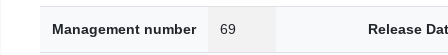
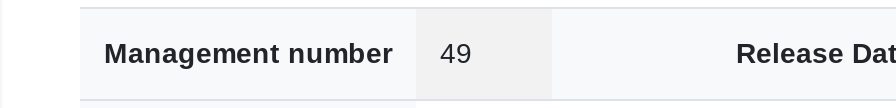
- Management number 69
+ Management number 49
